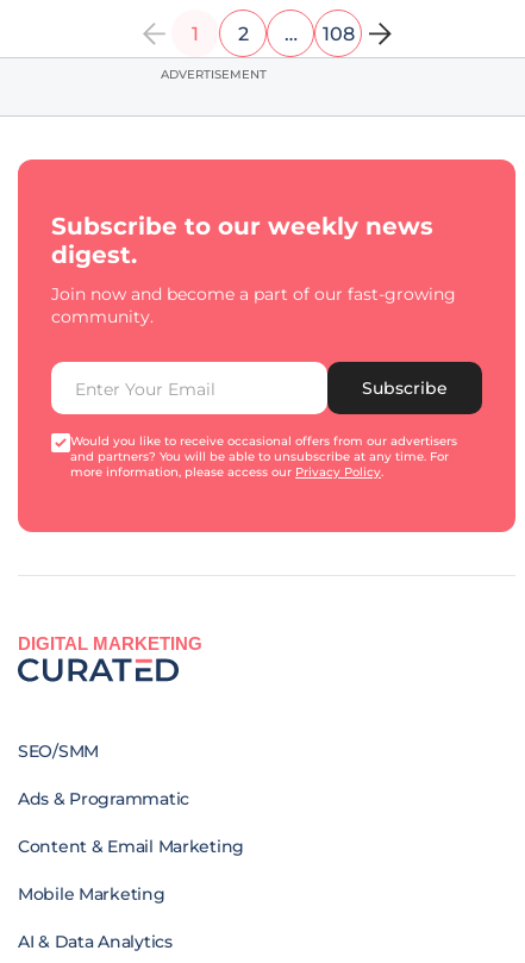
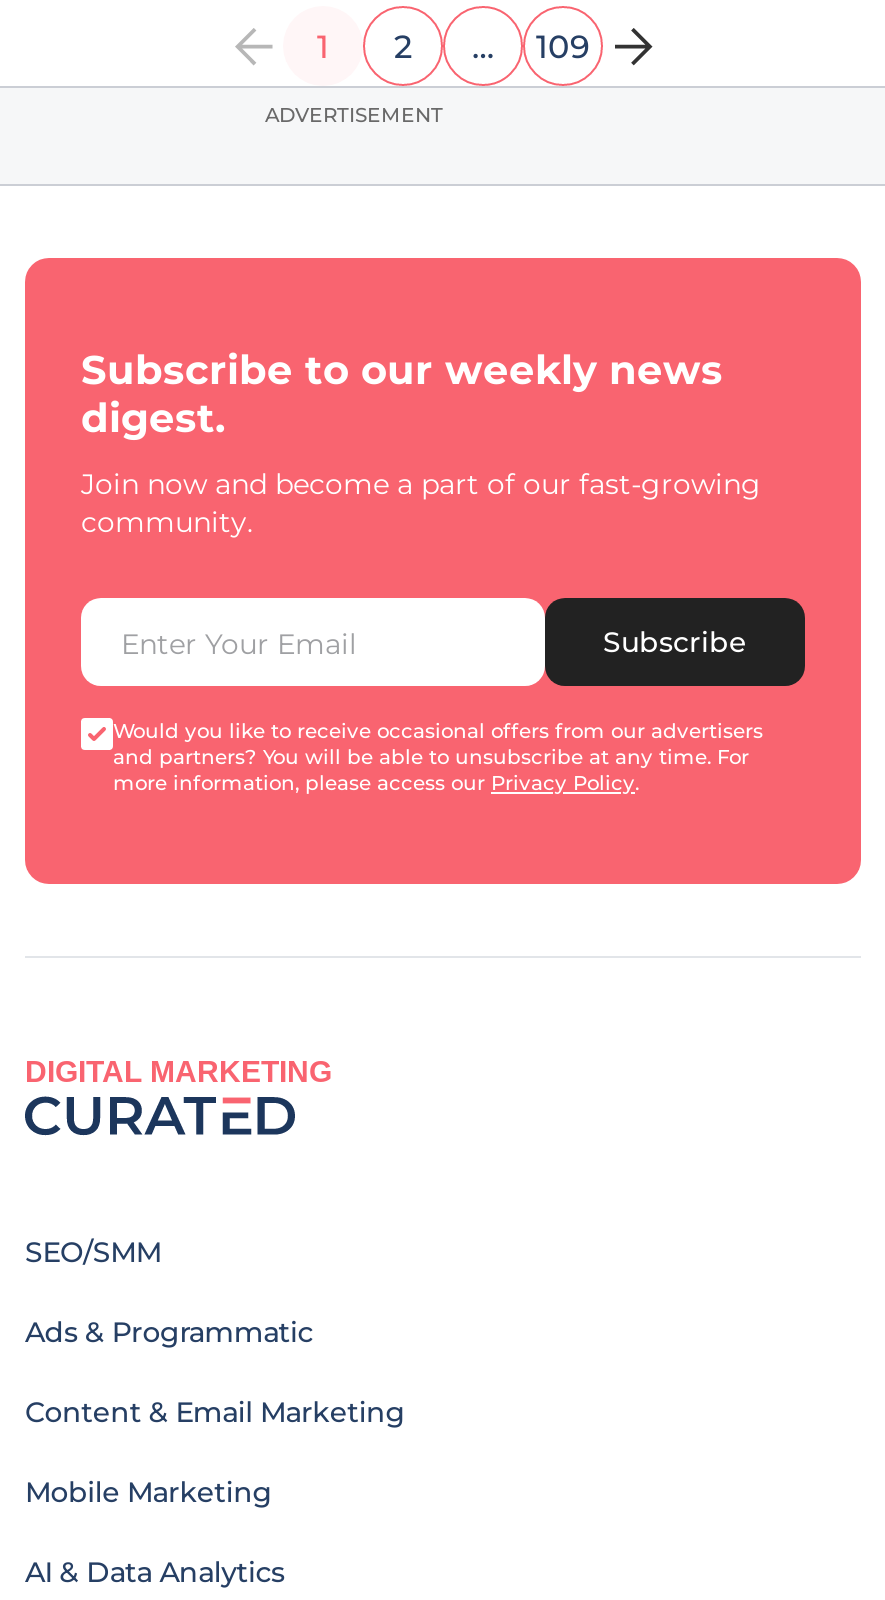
- 108
+ 109
